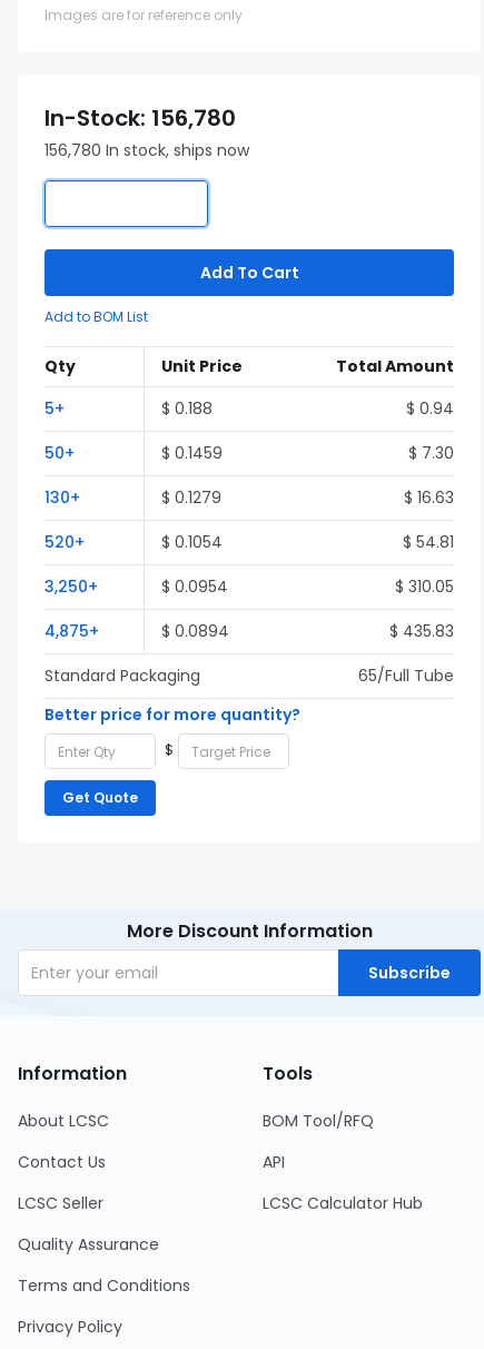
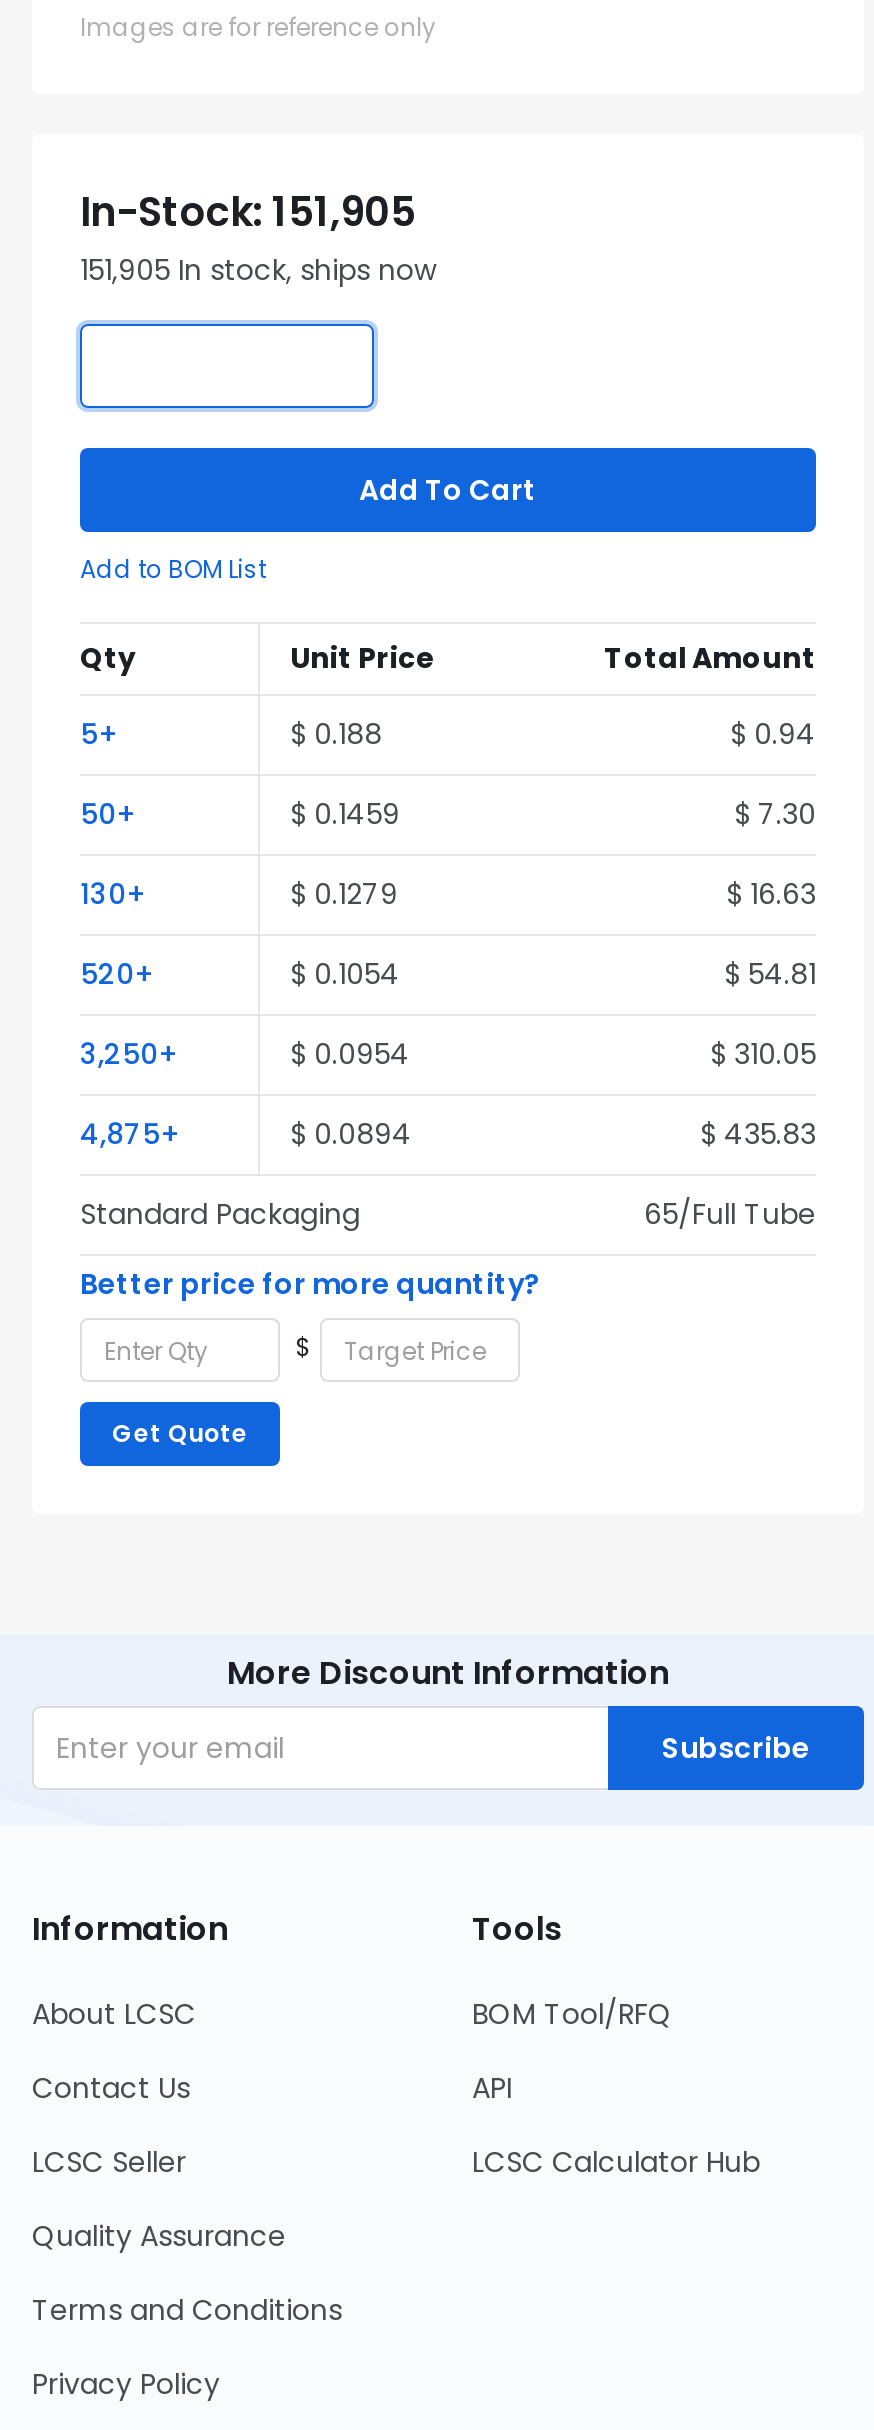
- In-Stock: 156,780
+ In-Stock: 151,905

- 156,780 In stock, ships now
+ 151,905 In stock, ships now
